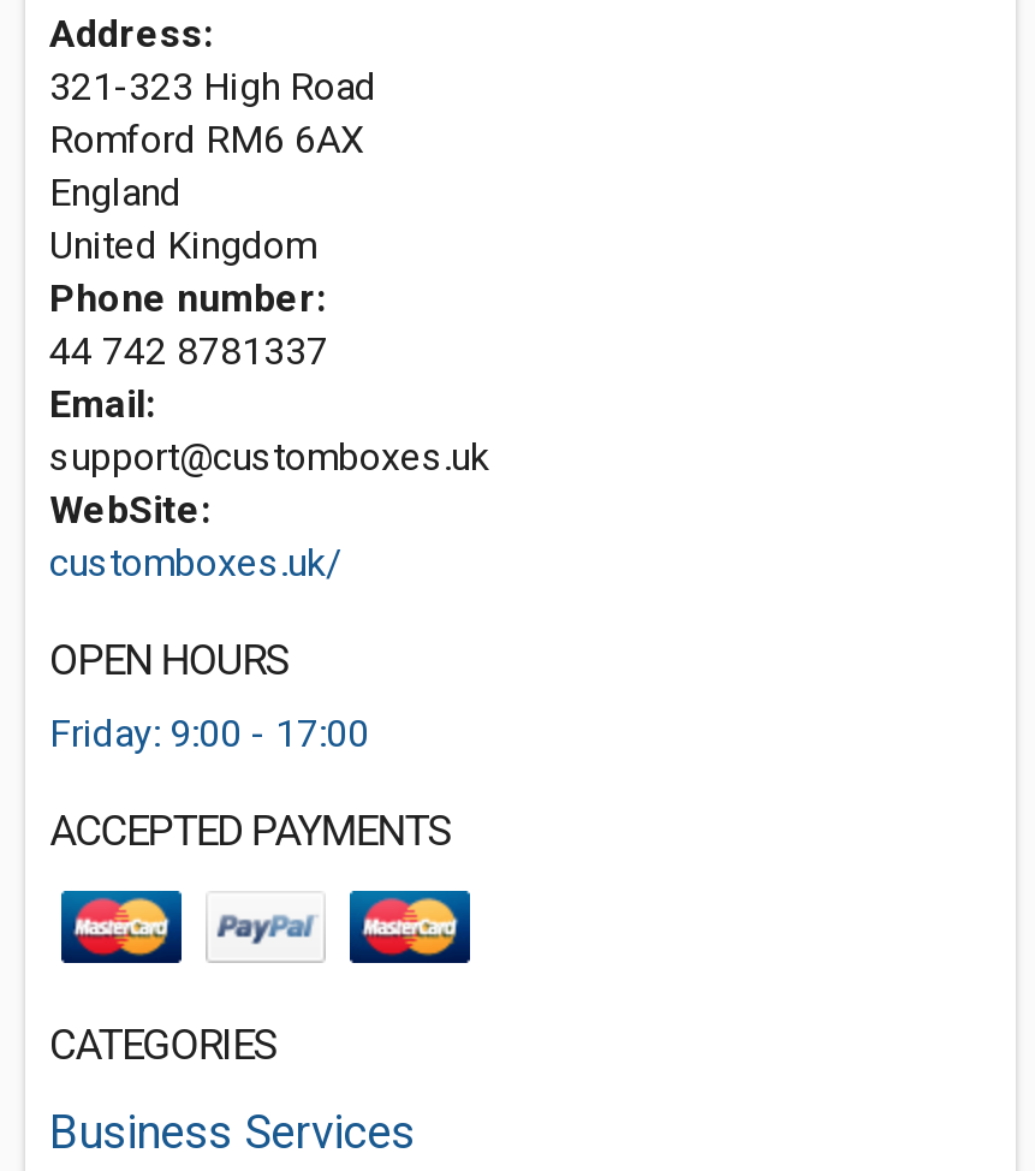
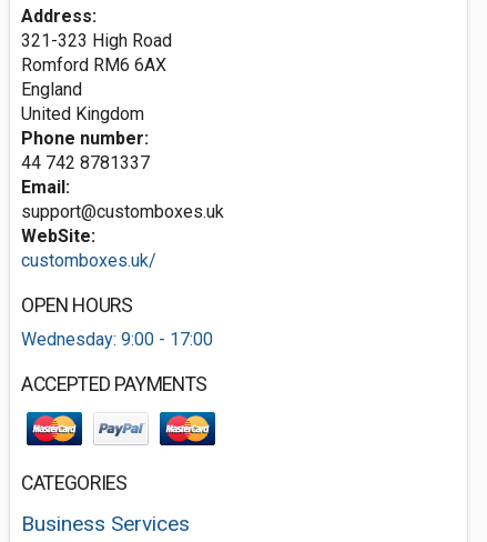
- Friday: 9:00 - 17:00
+ Wednesday: 9:00 - 17:00
